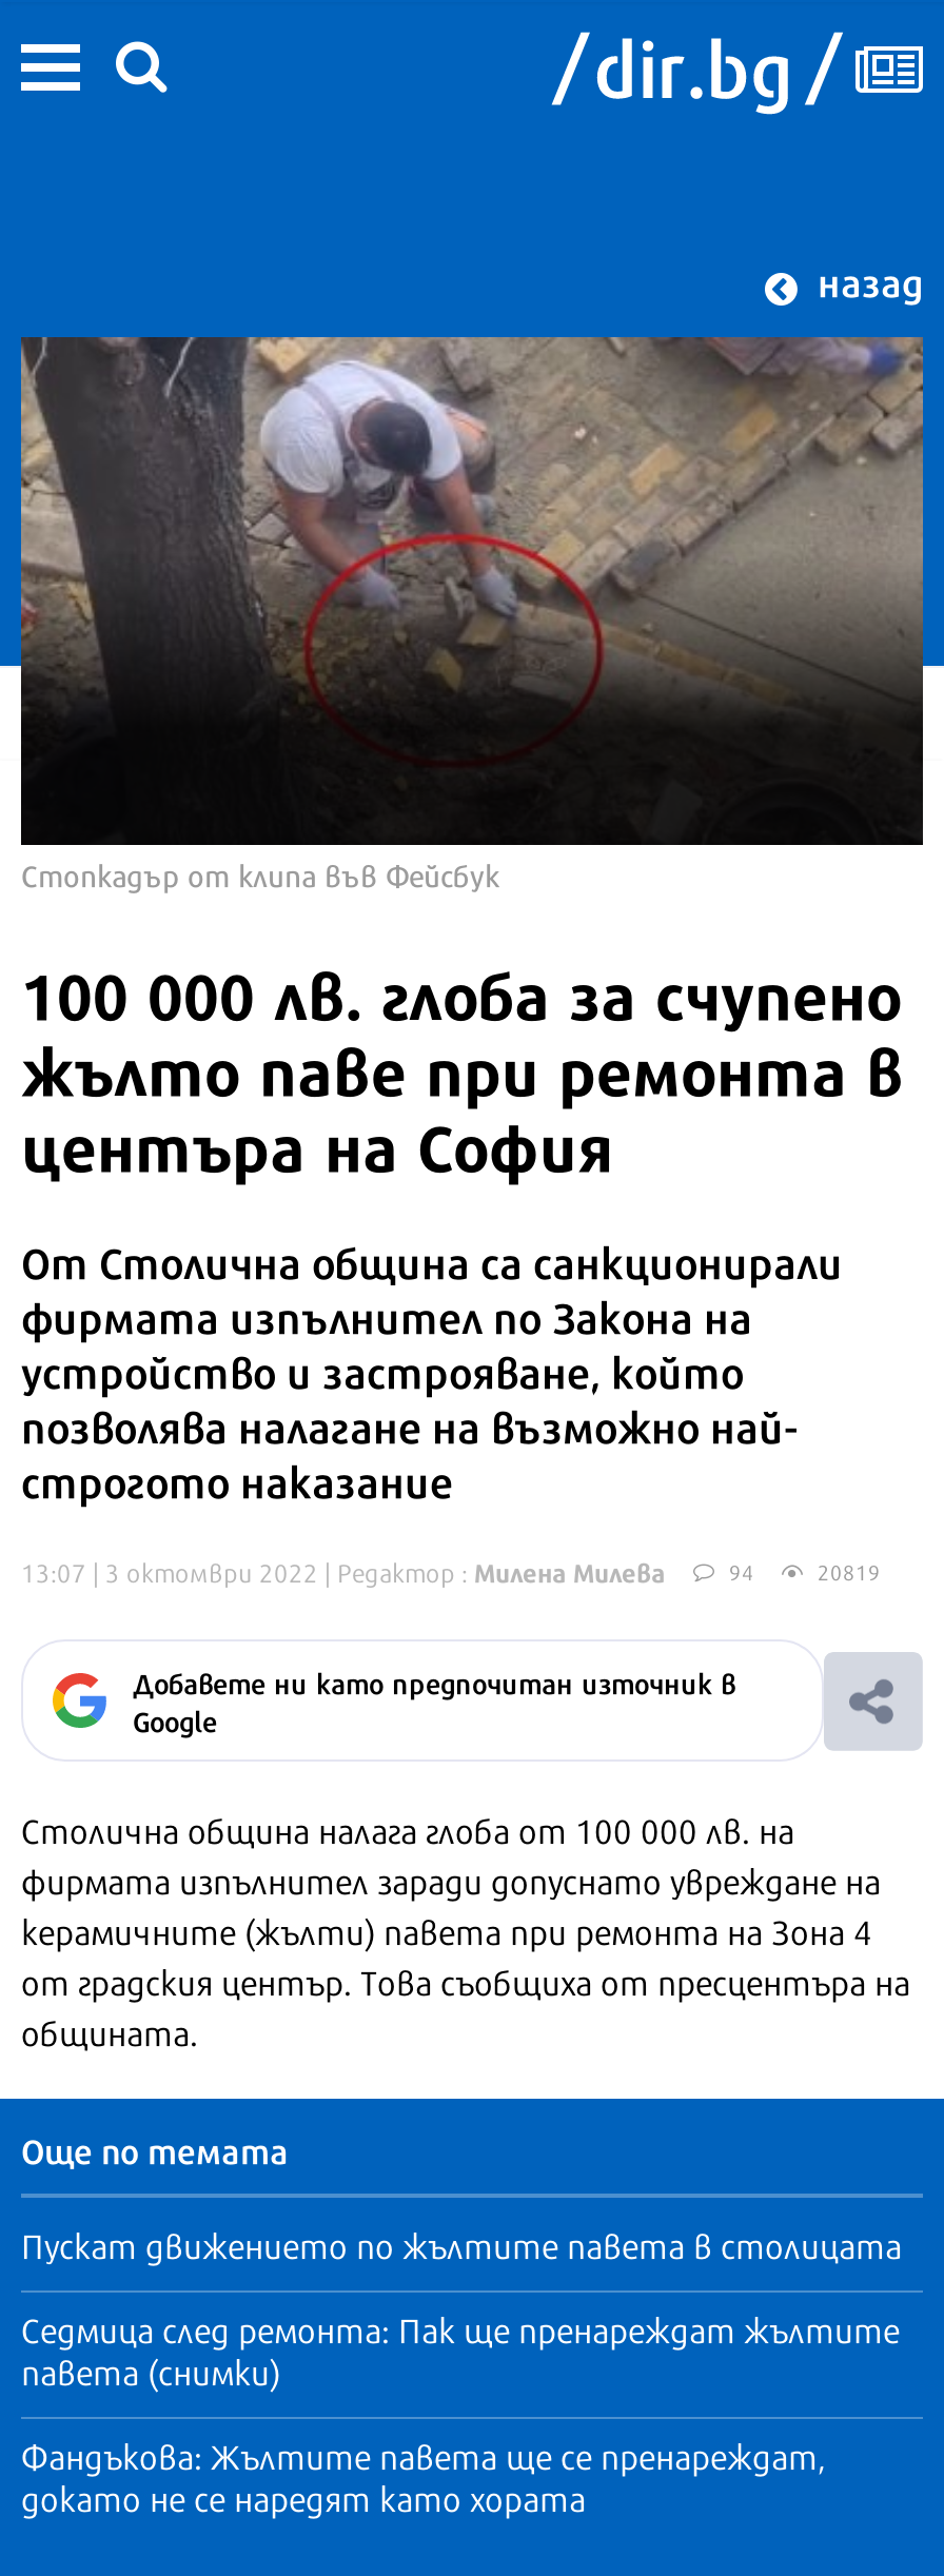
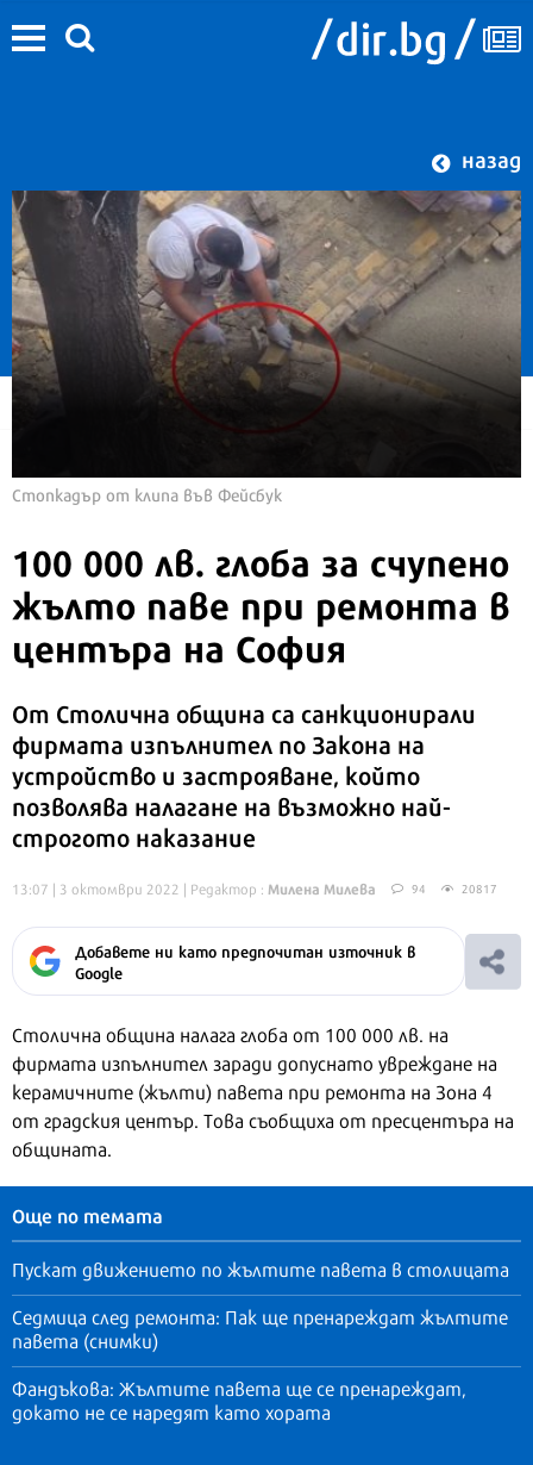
- 20819
+ 20817
